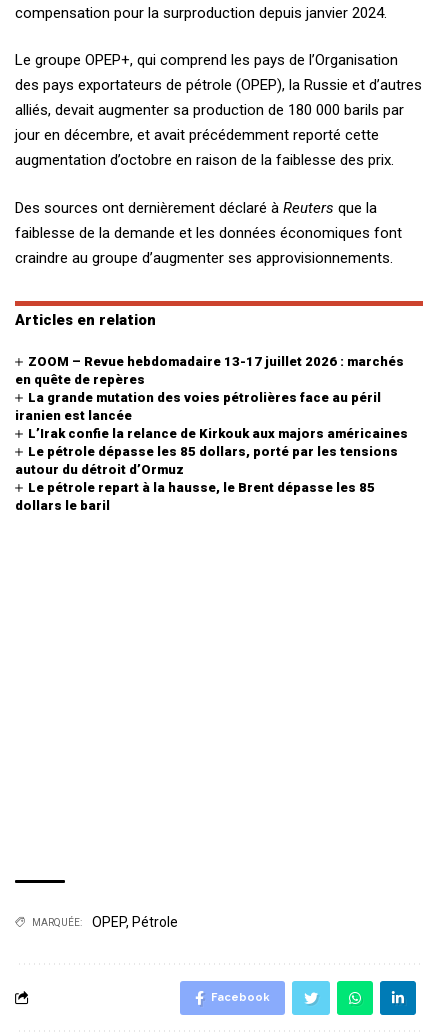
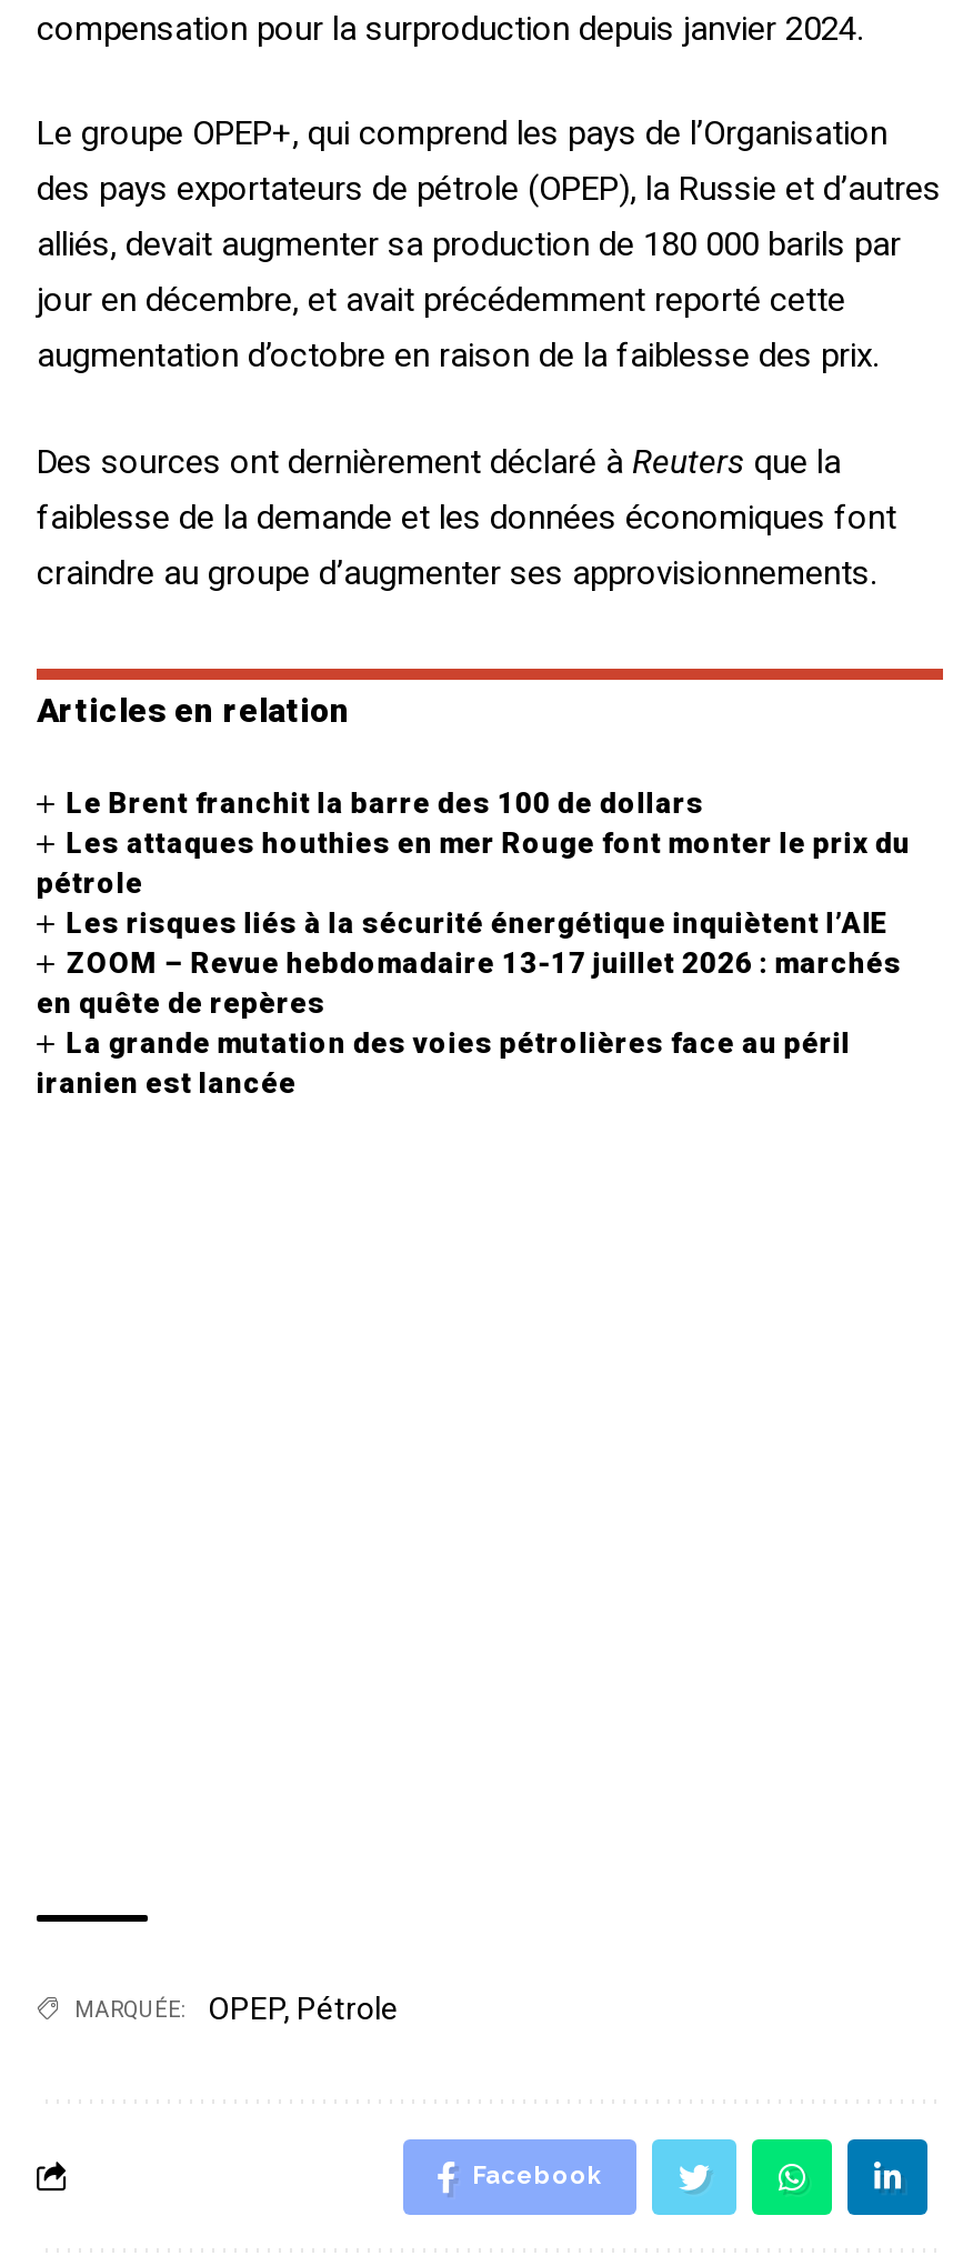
+ Le Brent franchit la barre des 100 de dollars
+ Les attaques houthies en mer Rouge font monter le prix du
+ pétrole
+ Les risques liés à la sécurité énergétique inquiètent l’AIE

moved down: ZOOM – Revue hebdomadaire 13-17 juillet 2026 : marchés | en quête de repères | La grande mutation des voies pétrolières face au péril | iranien est lancée

- L’Irak confie la relance de Kirkouk aux majors américaines
- Le pétrole dépasse les 85 dollars, porté par les tensions
- autour du détroit d’Ormuz
- Le pétrole repart à la hausse, le Brent dépasse les 85
- dollars le baril
